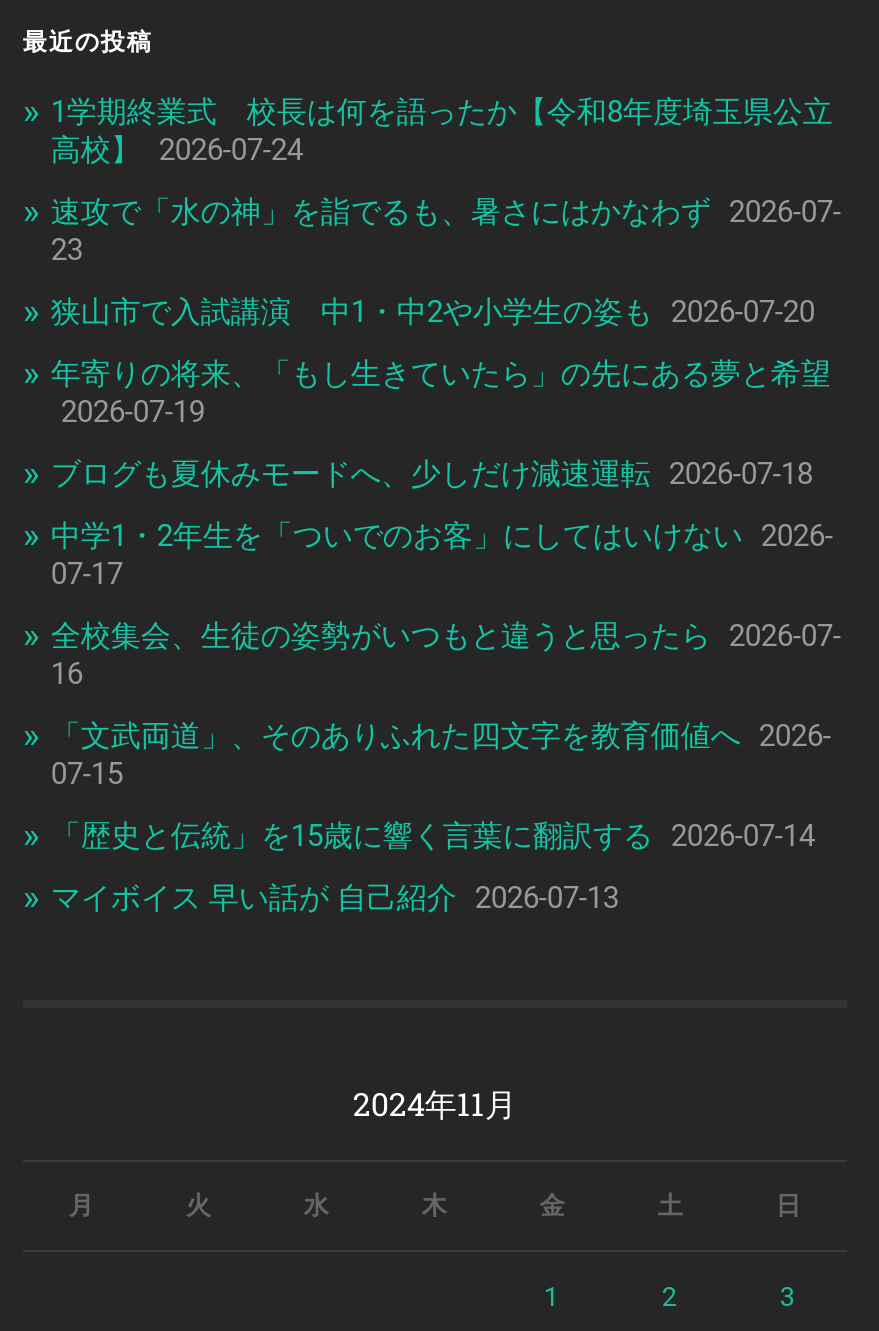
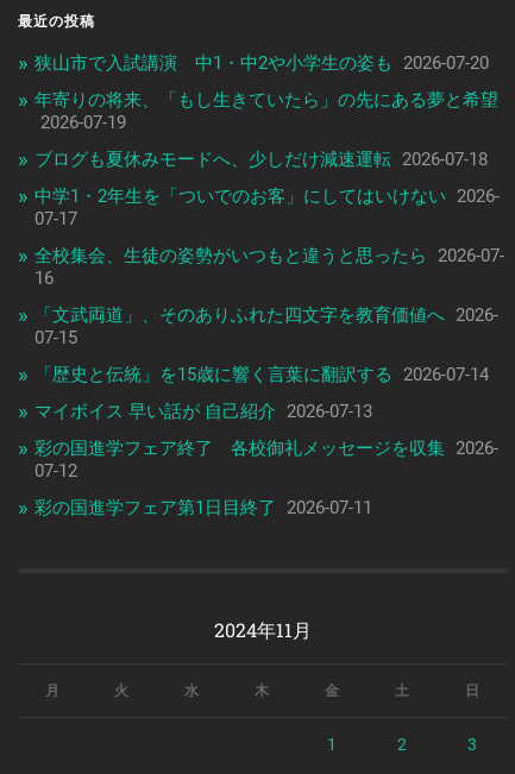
- 1学期終業式 校長は何を語ったか【令和8年度埼玉県公立
- 高校】 2026-07-24
- 速攻で「水の神」を詣でるも、暑さにはかなわず 2026-07-
- 23

moved up: 狭山市で入試講演 中1・中2や小学生の姿も 2026-07-20 | 年寄りの将来、「もし生きていたら」の先にある夢と希望 | 2026-07-19 | ... | 「歴史と伝統」を15歳に響く言葉に翻訳する 2026-07-14 | マイボイス 早い話が 自己紹介 2026-07-13

+ 彩の国進学フェア終了 各校御礼メッセージを収集 2026-
+ 07-12
+ 彩の国進学フェア第1日目終了 2026-07-11
